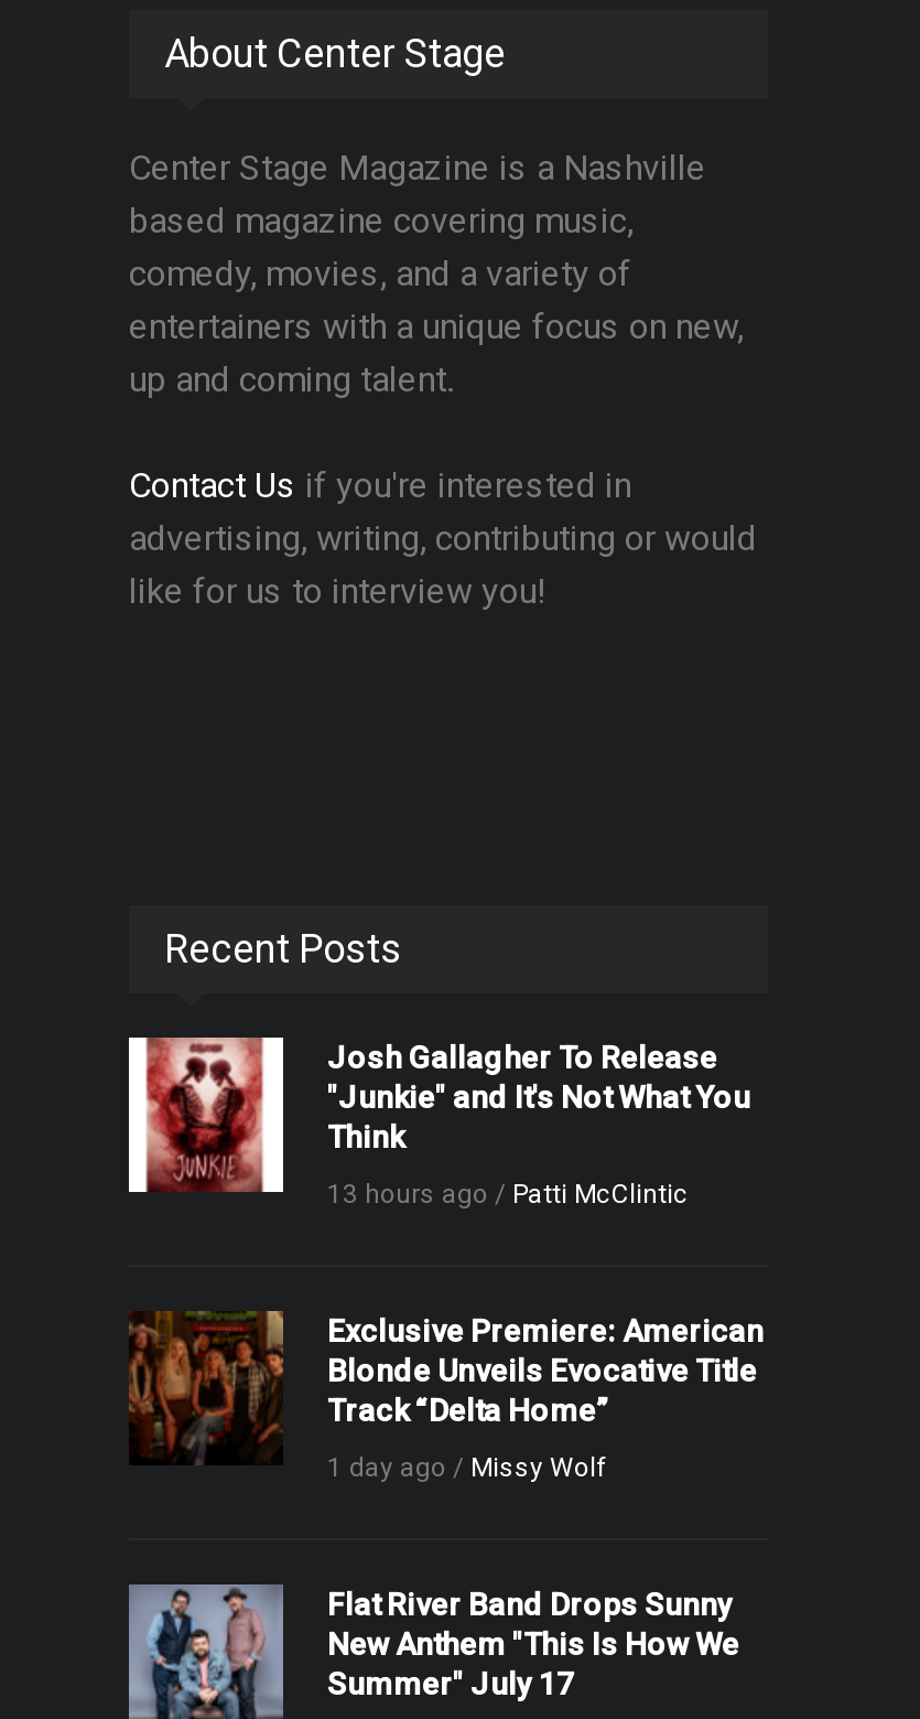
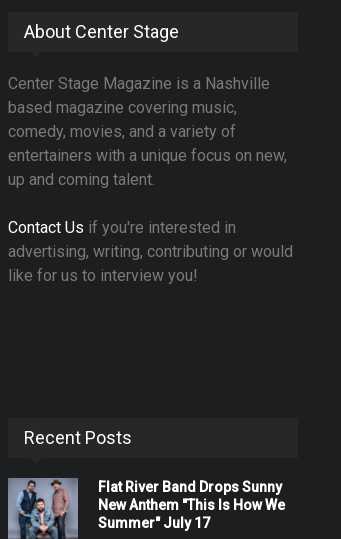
- [image]
- Josh Gallagher To Release
- "Junkie" and It's Not What You
- Think
- 13 hours ago / Patti McClintic

- [image]
- Exclusive Premiere: American
- Blonde Unveils Evocative Title
- Track “Delta Home”
- 1 day ago / Missy Wolf
